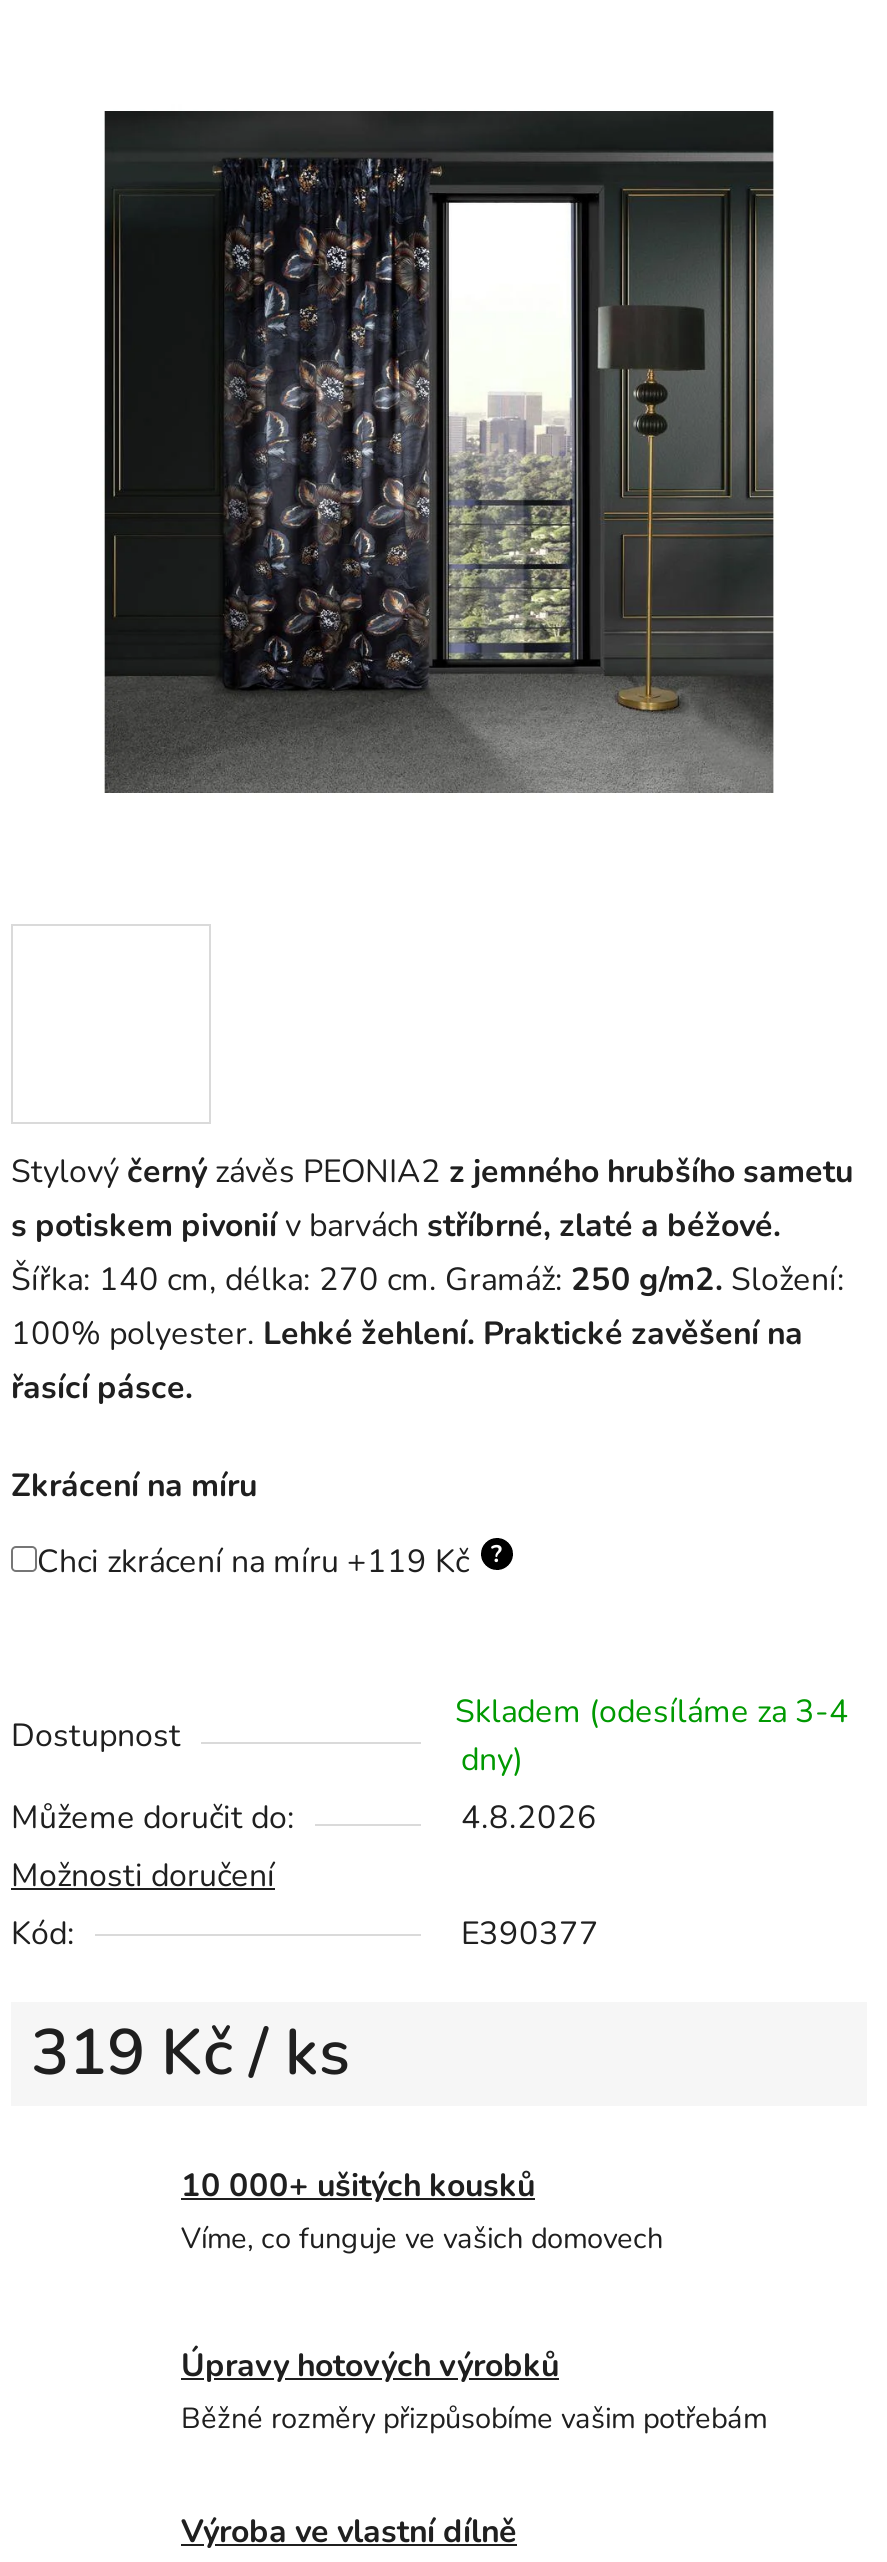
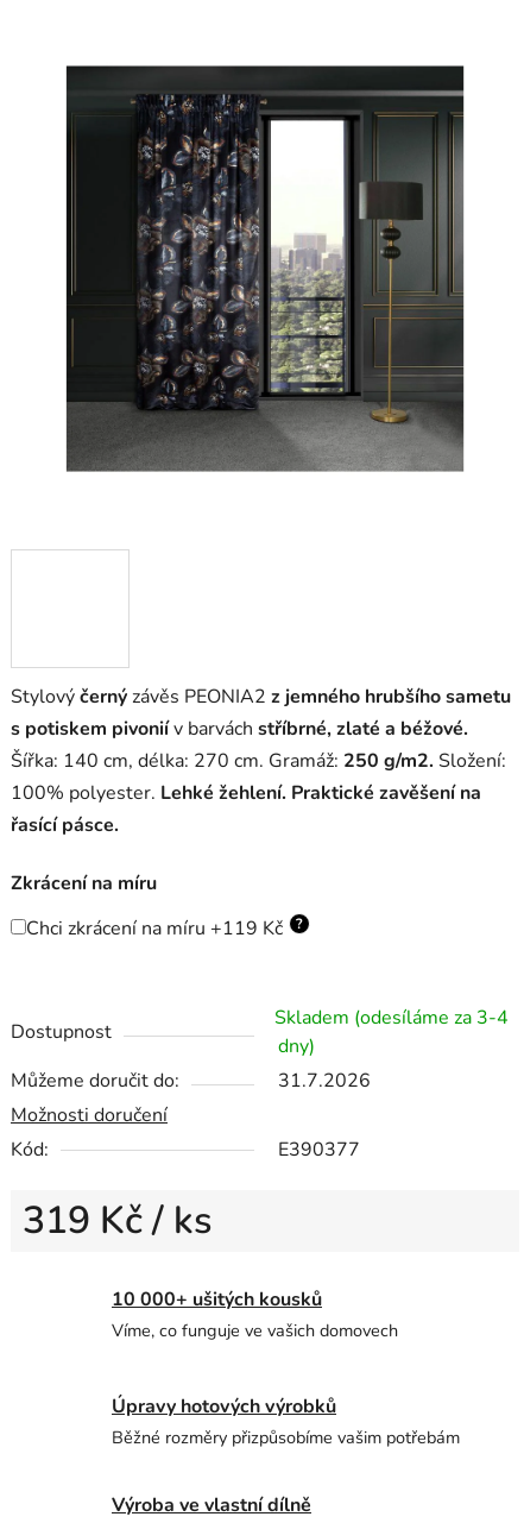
- 4.8.2026
+ 31.7.2026
